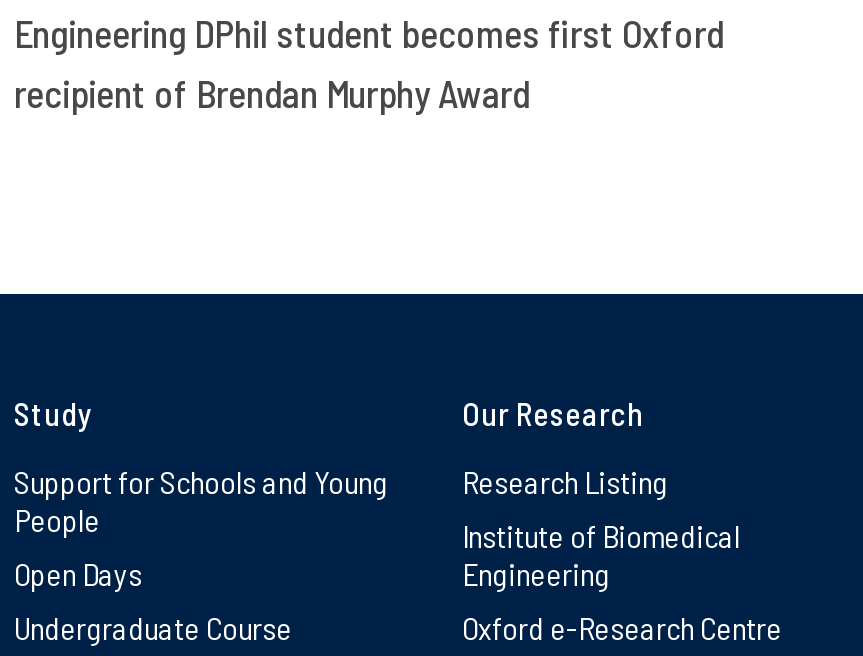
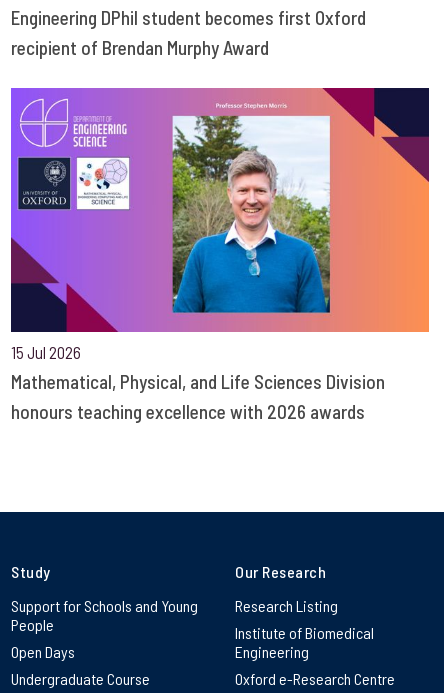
+ [image]
+ 15 Jul 2026
+ Mathematical, Physical, and Life Sciences Division
+ honours teaching excellence with 2026 awards
